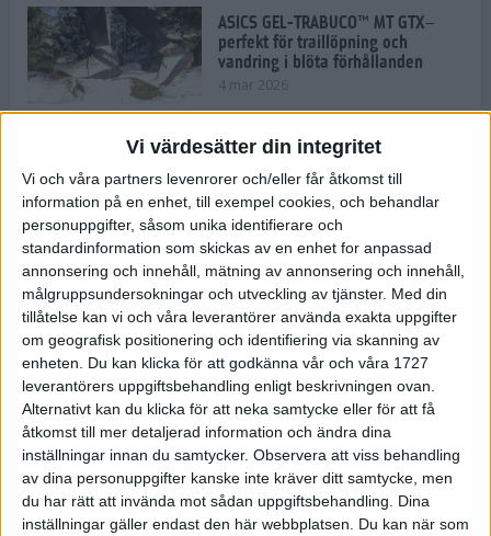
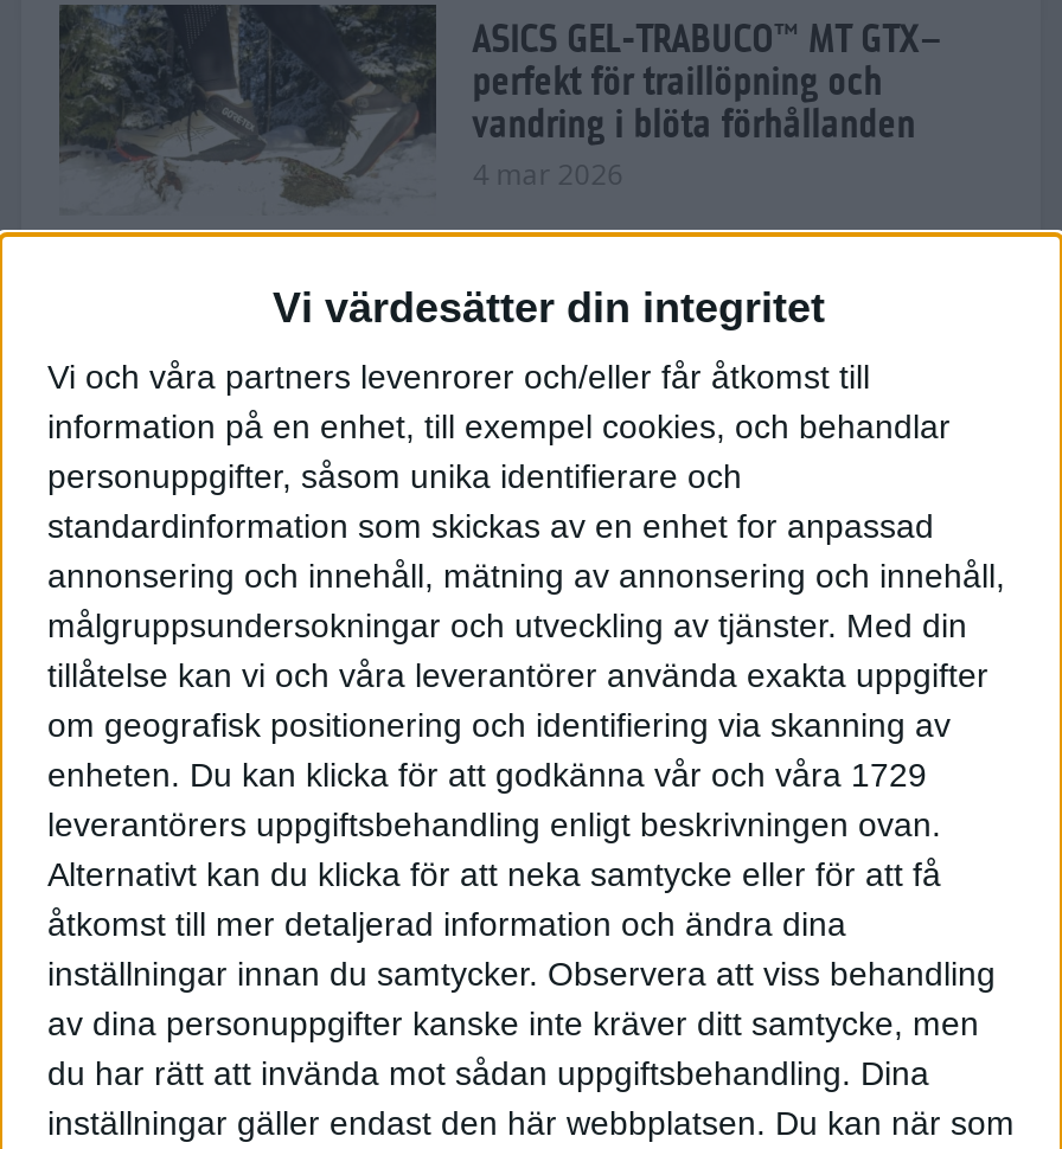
- enheten. Du kan klicka för att godkänna vår och våra 1727
+ enheten. Du kan klicka för att godkänna vår och våra 1729
